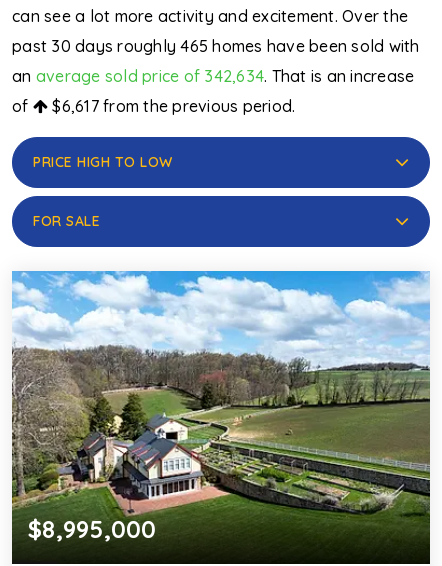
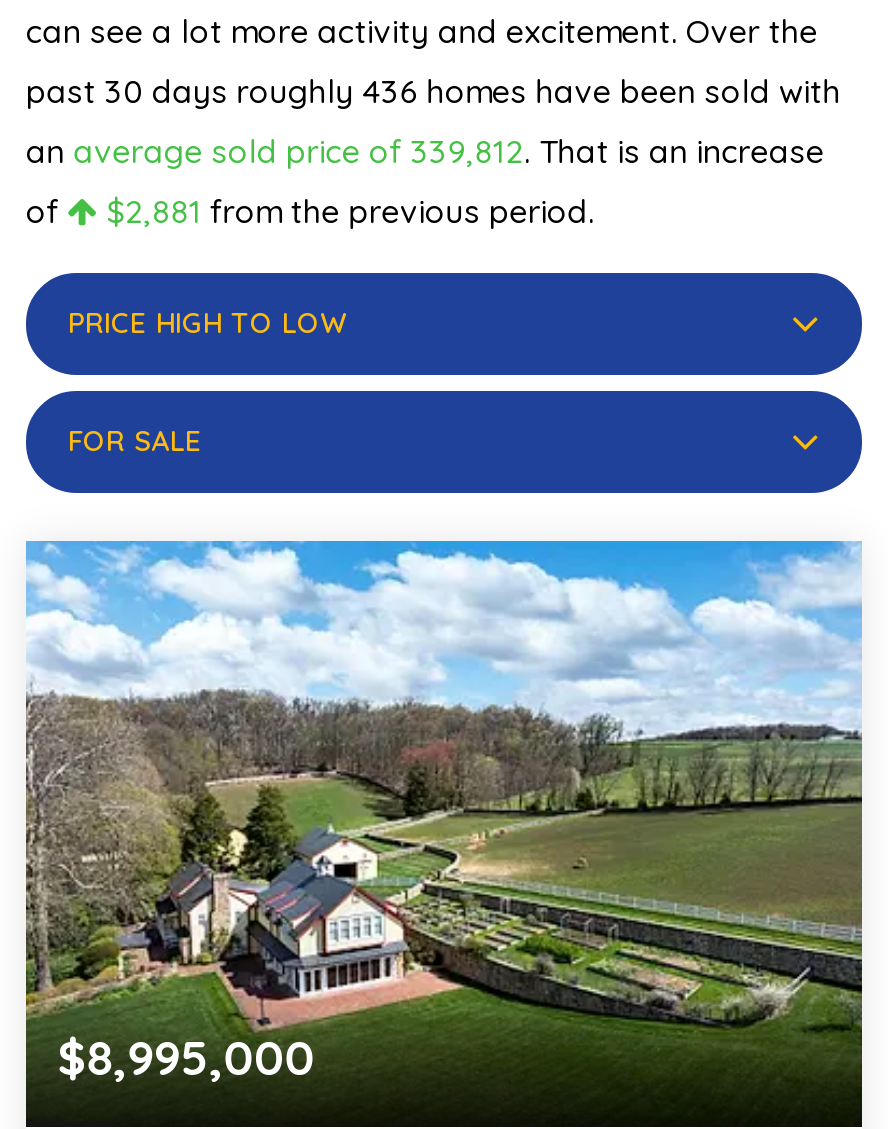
- past 30 days roughly 465 homes have been sold with
+ past 30 days roughly 436 homes have been sold with

- an average sold price of 342,634. That is an increase
+ an average sold price of 339,812. That is an increase

- $6,617 from the previous period.
+ $2,881 from the previous period.
